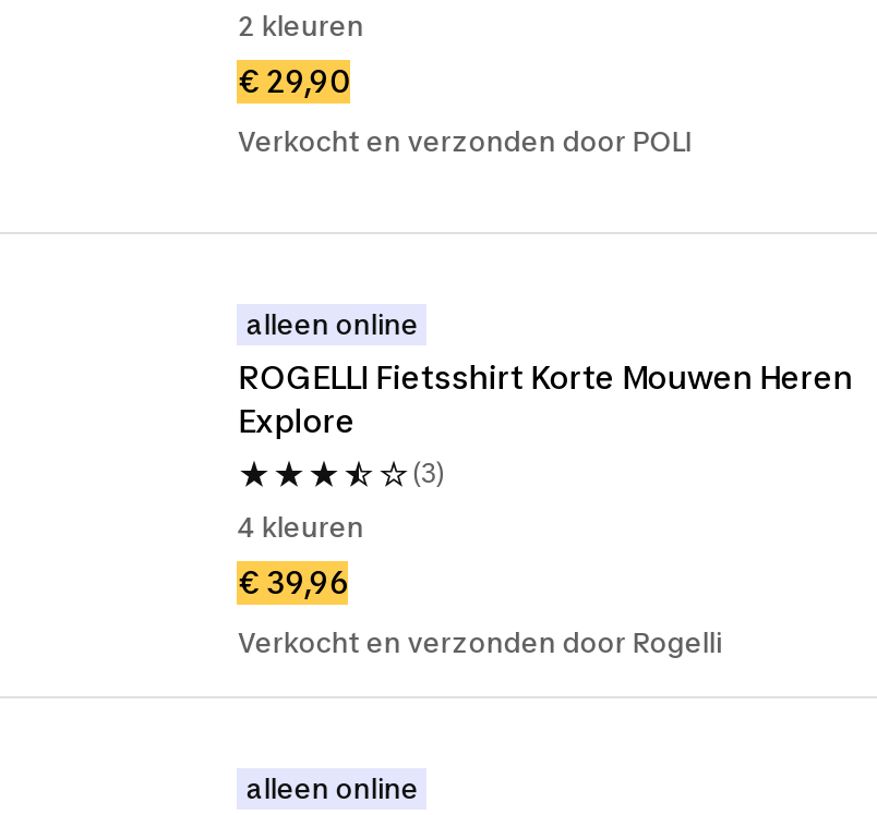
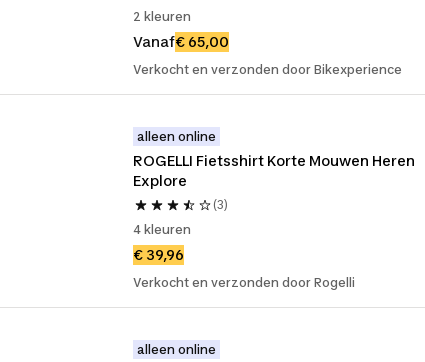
- € 29,90
+ Vanaf€ 65,00

- Verkocht en verzonden door POLI
+ Verkocht en verzonden door Bikexperience
